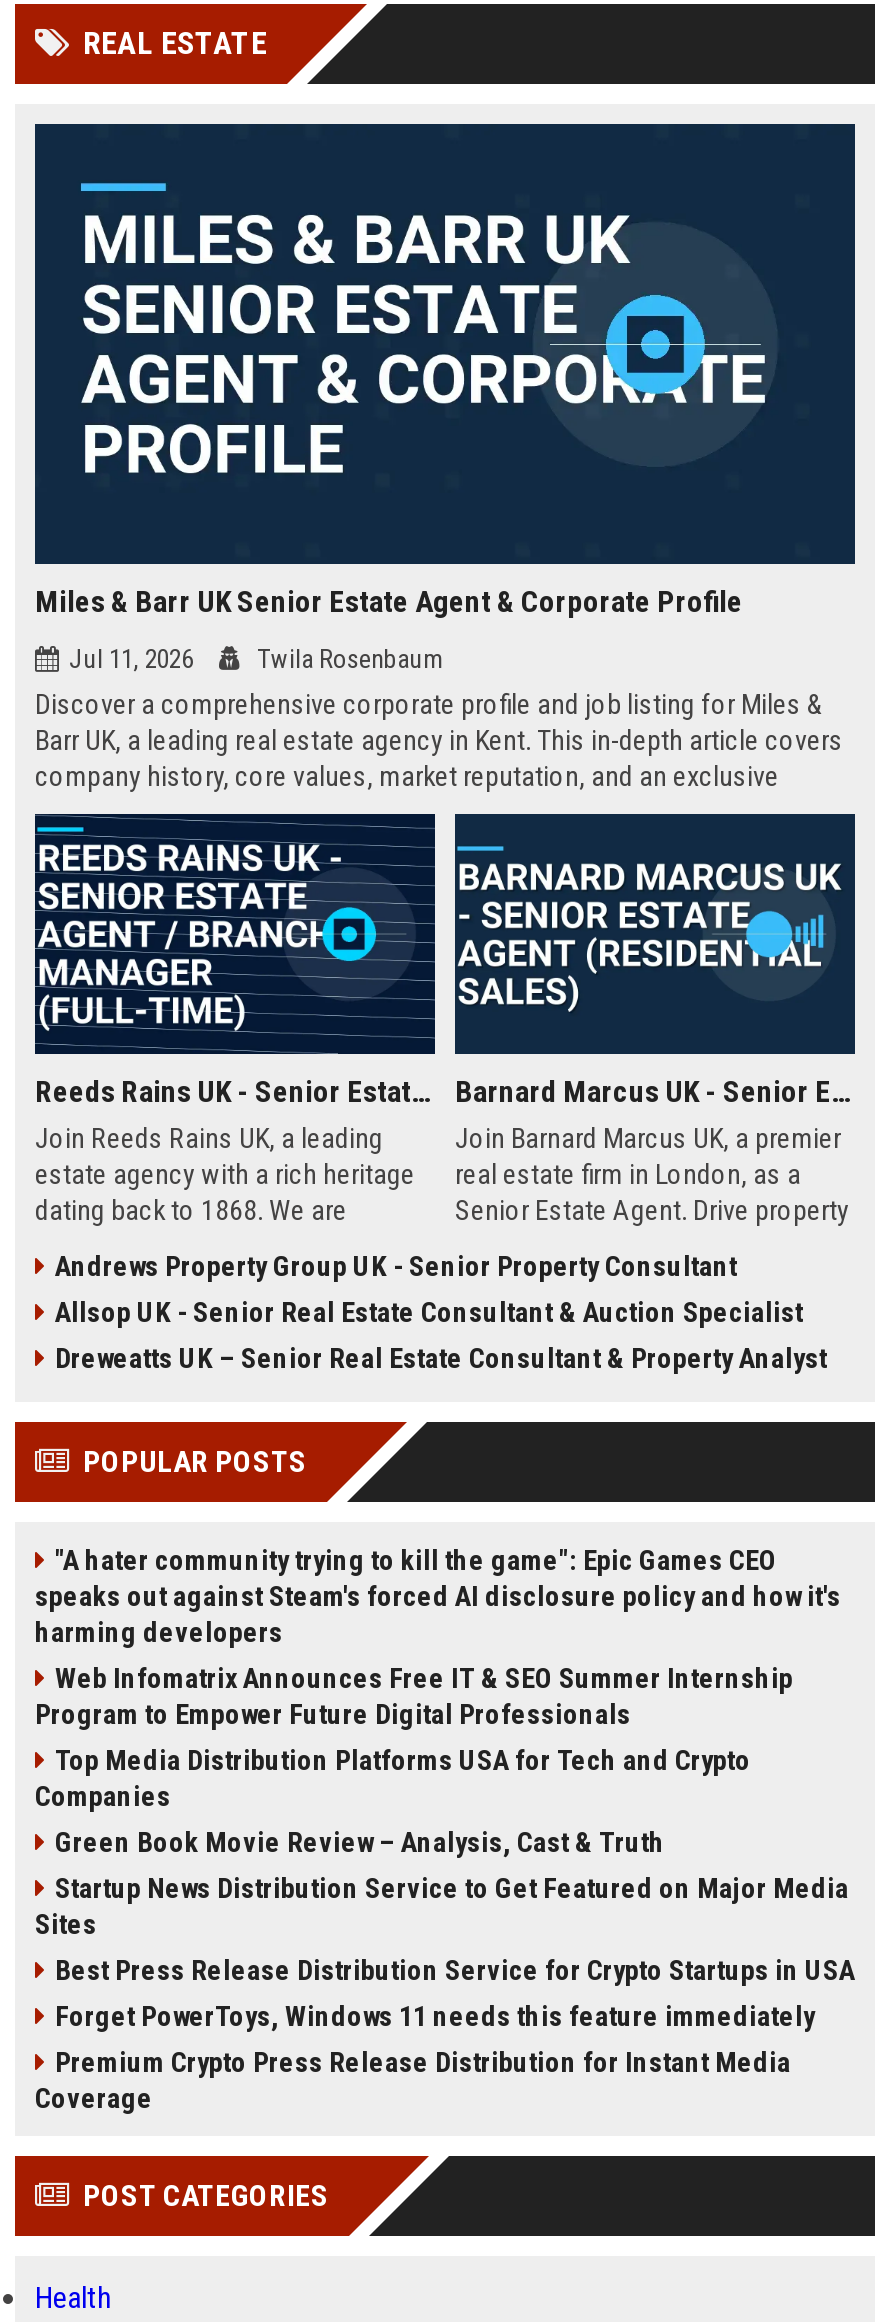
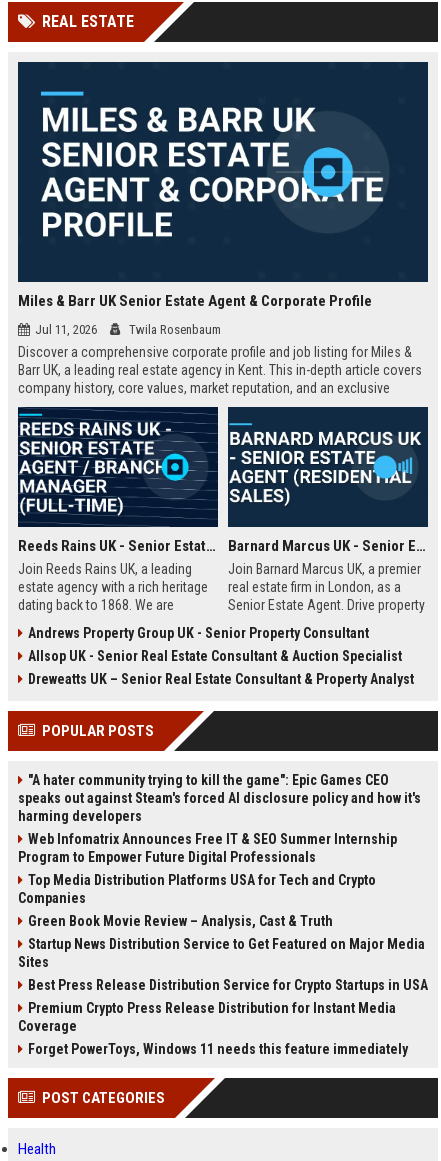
moved down: Forget PowerToys, Windows 11 needs this feature immediately

moved up: Premium Crypto Press Release Distribution for Instant Media | Coverage
